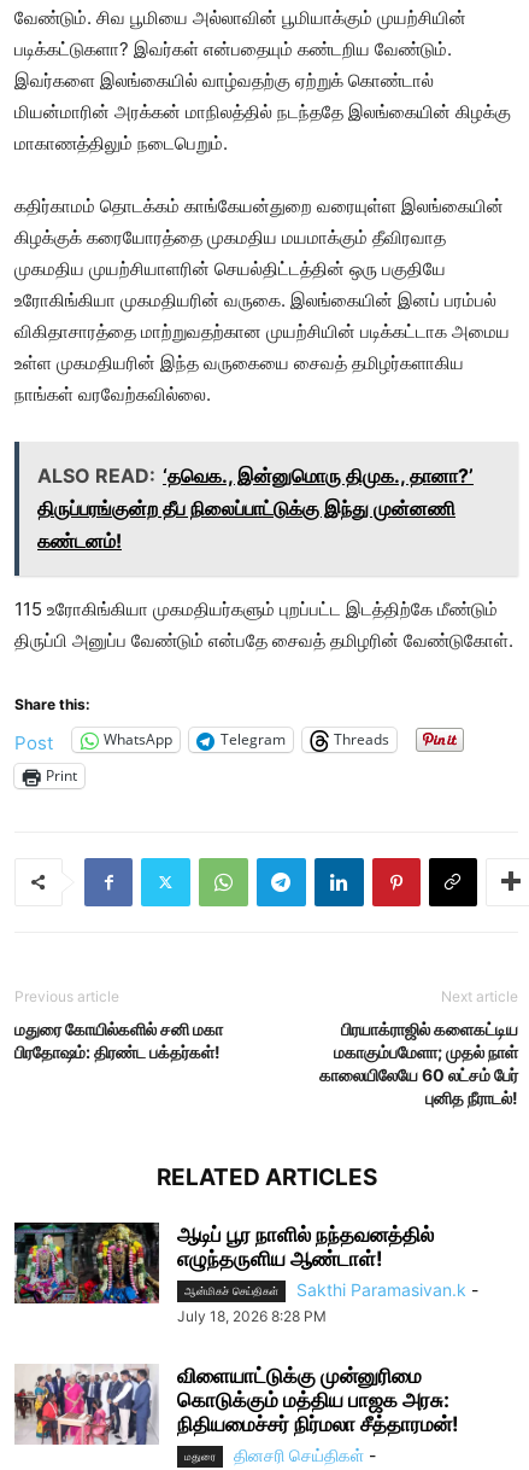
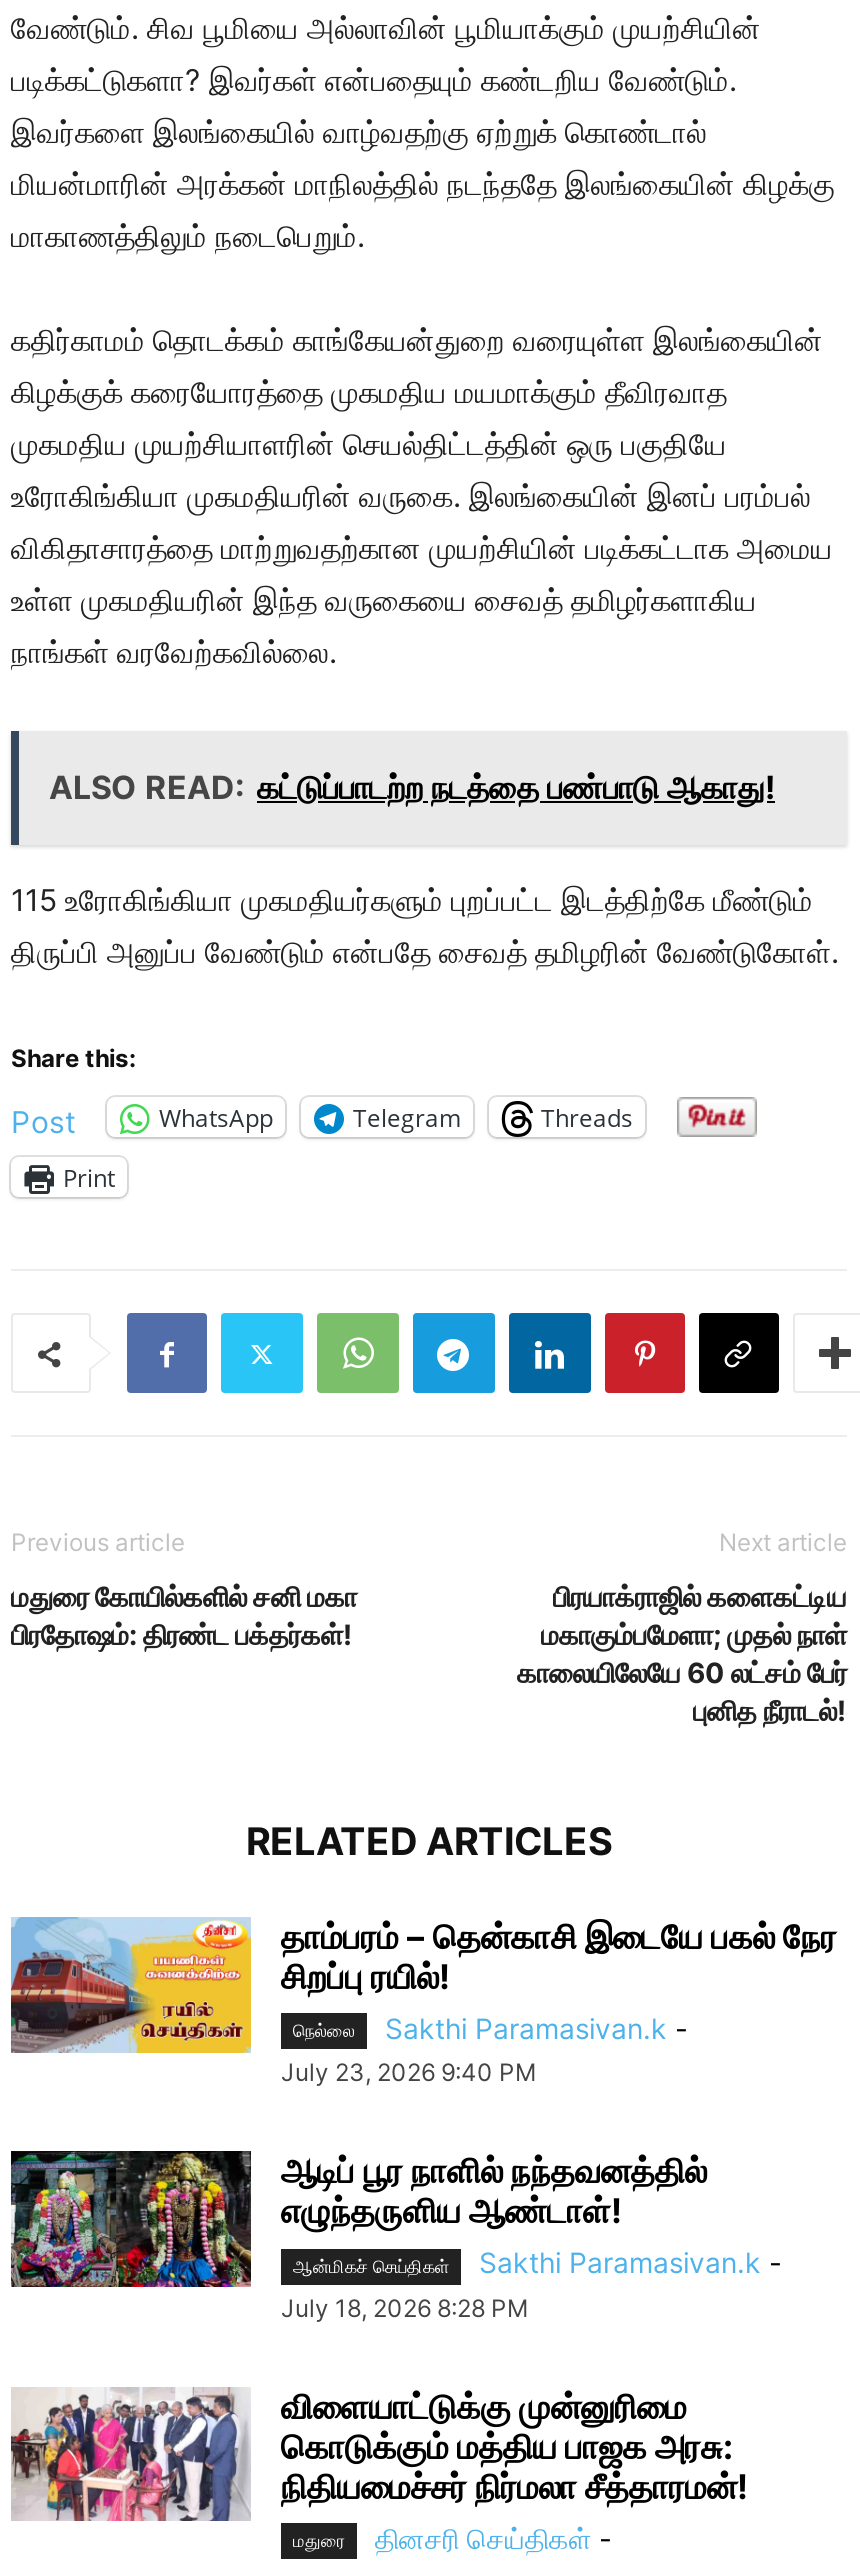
- ALSO READ: ‘தவெக., இன்னுமொரு திமுக., தானா?’
- திருப்பரங்குன்ற தீப நிலைப்பாட்டுக்கு இந்து முன்னணி
- கண்டனம்!
+ ALSO READ: கட்டுப்பாடற்ற நடத்தை பண்பாடு ஆகாது!

moved up: திருப்பி அனுப்ப வேண்டும் என்பதே சைவத் தமிழரின் வேண்டுகோள். | Share this: | Post | ... | புனித நீராடல்! | RELATED ARTICLES

+ [image]
+ தாம்பரம் – தென்காசி இடையே பகல் நேர
+ சிறப்பு ரயில்!
+ நெல்லை
+ Sakthi Paramasivan.k -
+ July 23, 2026 9:40 PM
